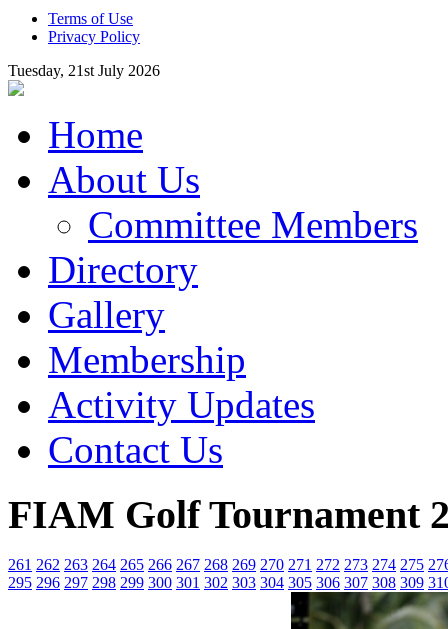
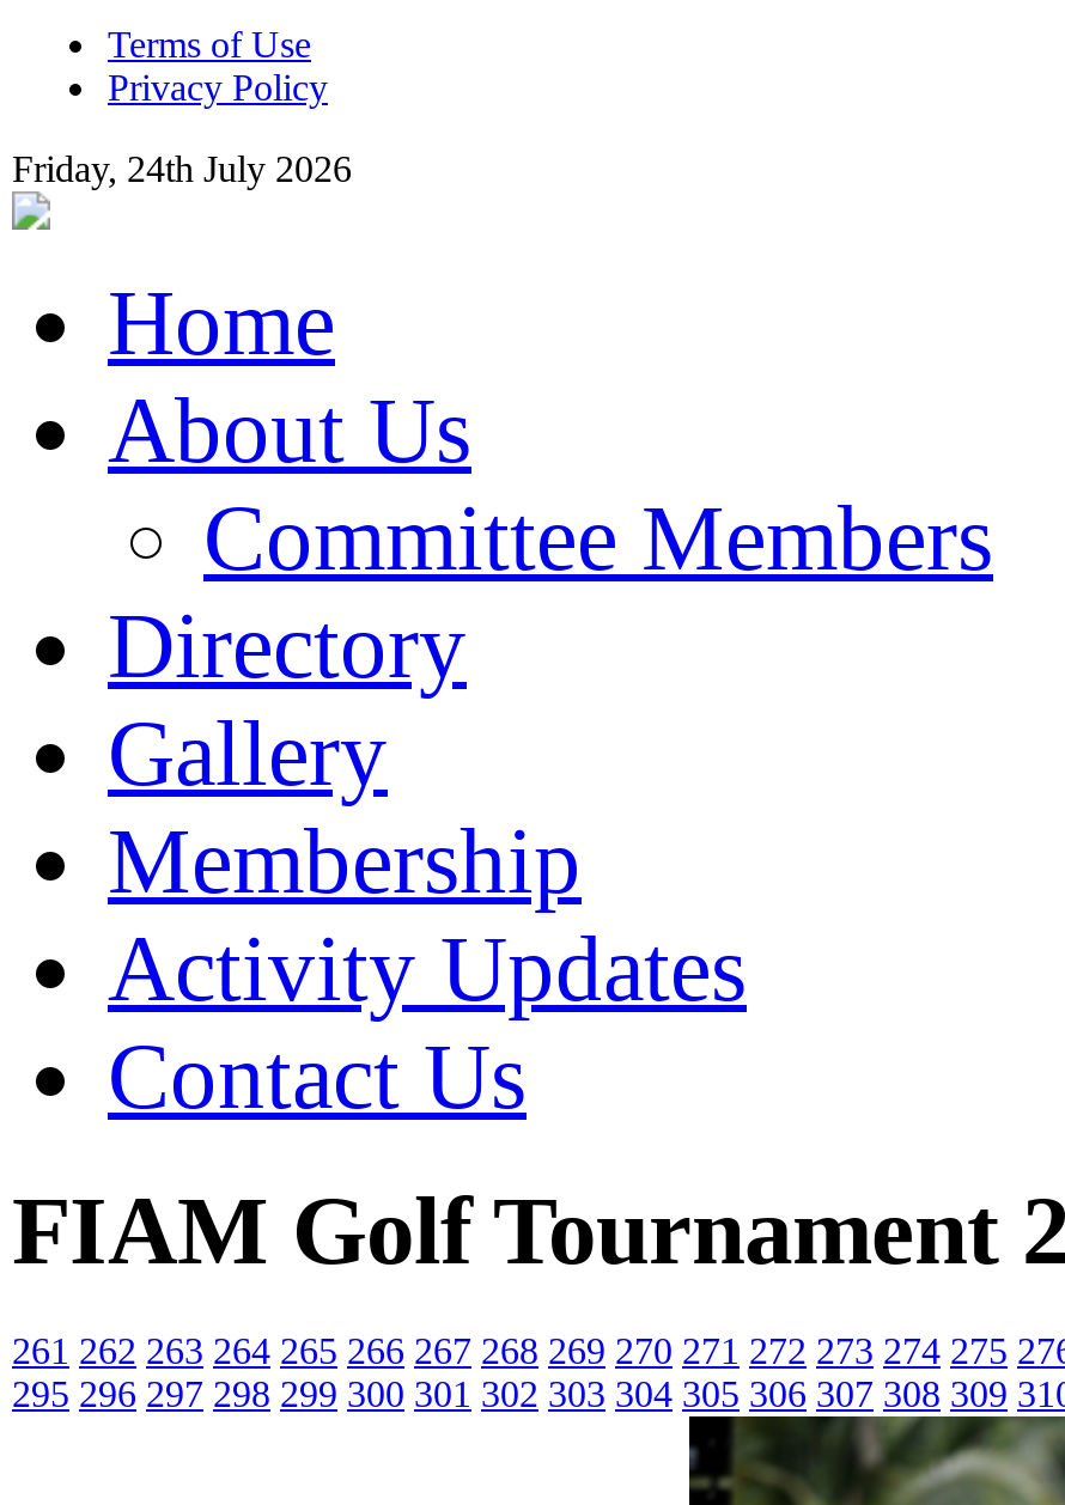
- Tuesday, 21st July 2026
+ Friday, 24th July 2026
